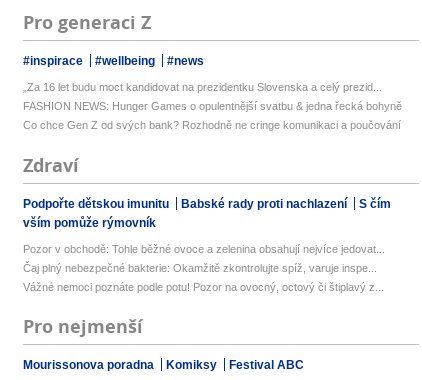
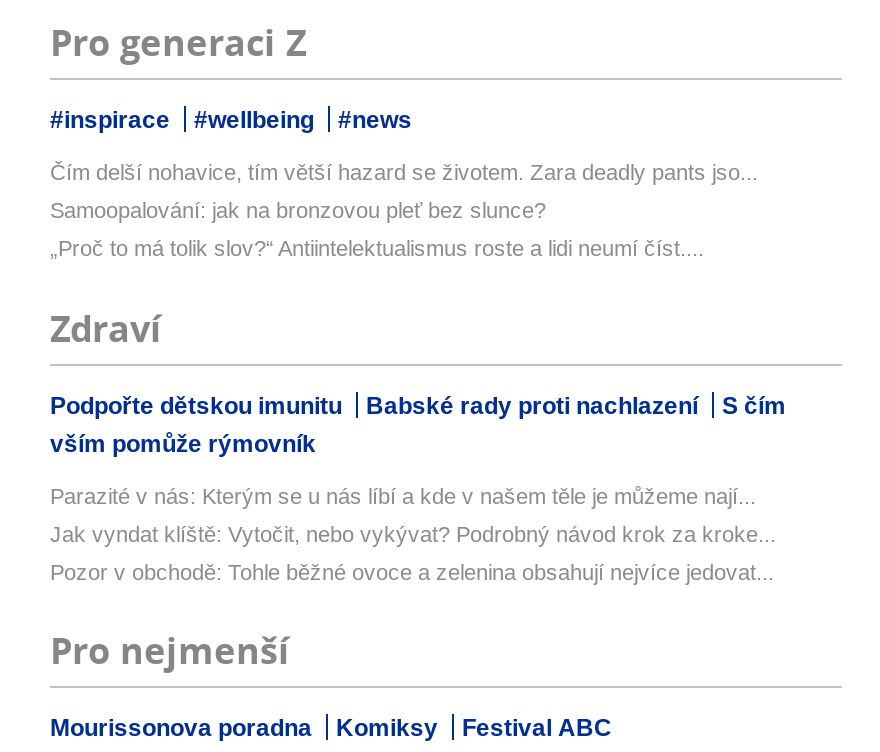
- „Za 16 let budu moct kandidovat na prezidentku Slovenska a celý prezid...
+ Čím delší nohavice, tím větší hazard se životem. Zara deadly pants jso...

- FASHION NEWS: Hunger Games o opulentnější svatbu & jedna řecká bohyně
+ Samoopalování: jak na bronzovou pleť bez slunce?

- Co chce Gen Z od svých bank? Rozhodně ne cringe komunikaci a poučování
+ „Proč to má tolik slov?“ Antiintelektualismus roste a lidi neumí číst....

+ Parazité v nás: Kterým se u nás líbí a kde v našem těle je můžeme nají...
+ Jak vyndat klíště: Vytočit, nebo vykývat? Podrobný návod krok za kroke...

moved down: Pozor v obchodě: Tohle běžné ovoce a zelenina obsahují nejvíce jedovat...

- Čaj plný nebezpečné bakterie: Okamžitě zkontrolujte spíž, varuje inspe...
- Vážné nemoci poznáte podle potu! Pozor na ovocný, octový či štiplavý z...
